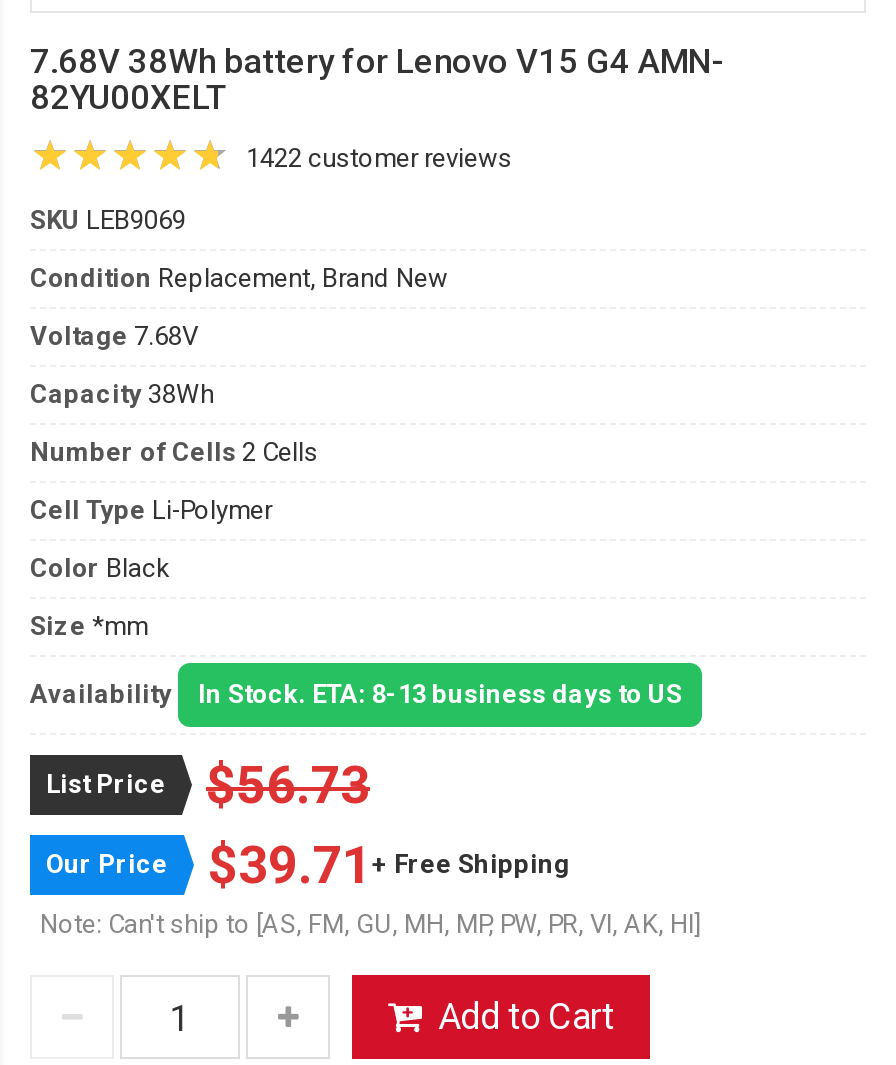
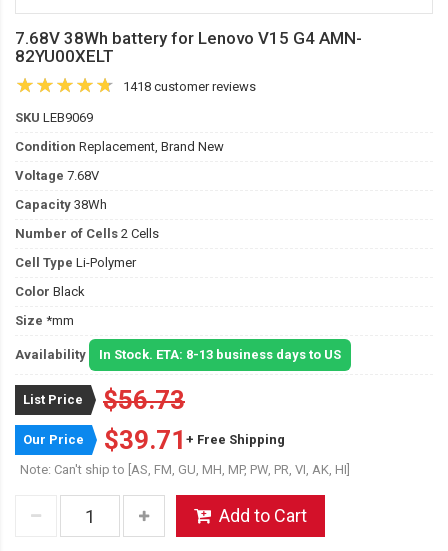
- 1422 customer reviews
+ 1418 customer reviews
